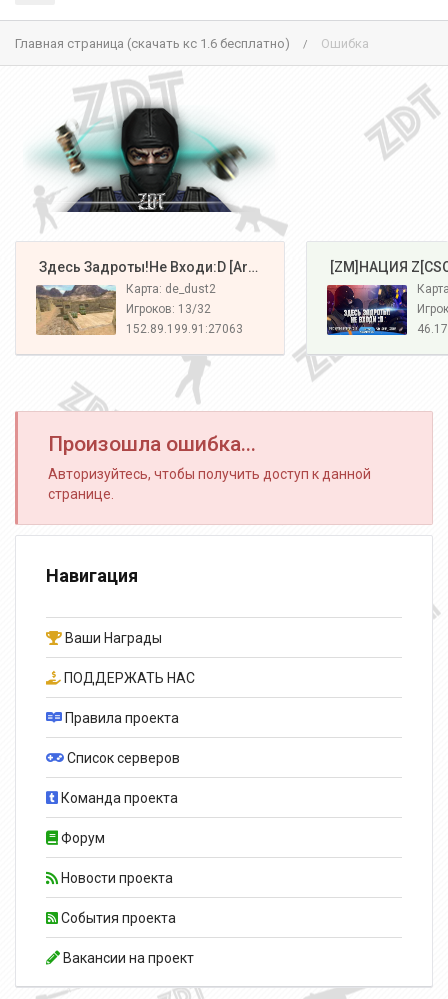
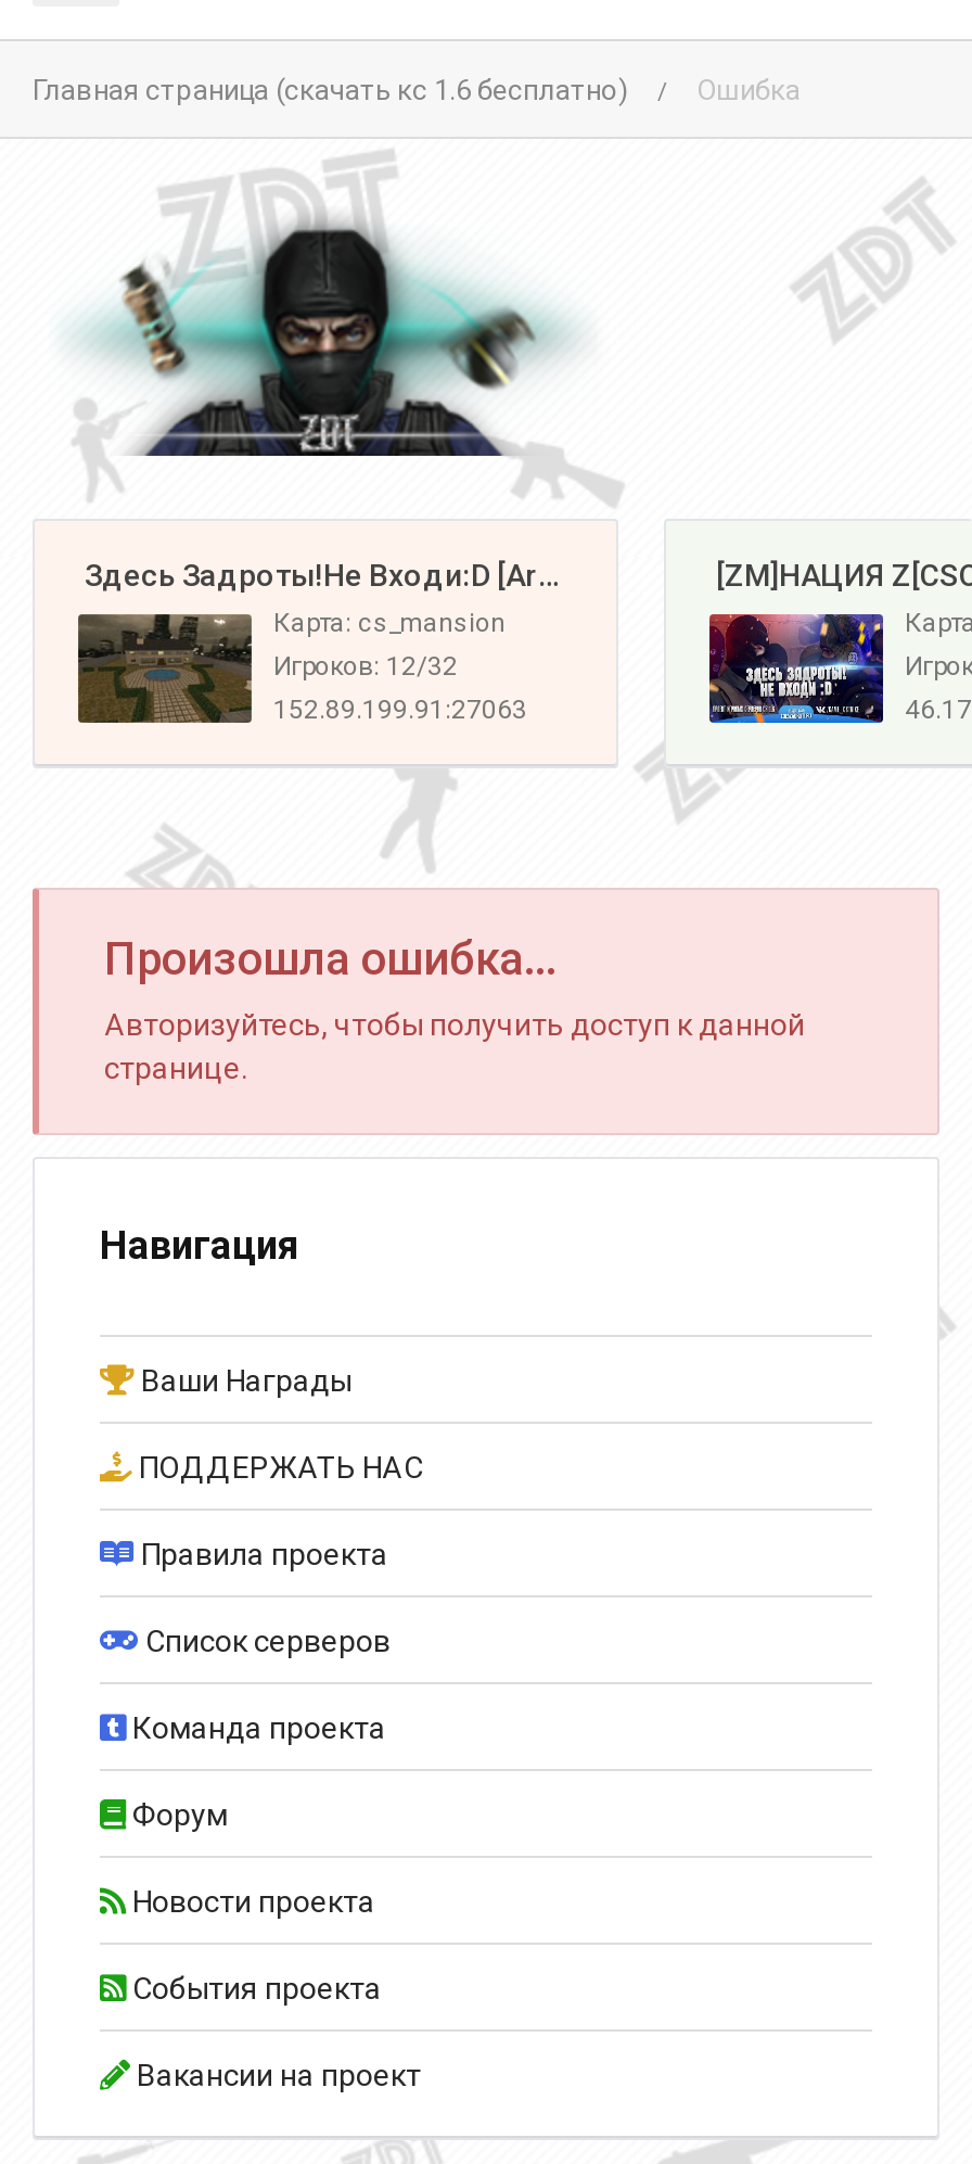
- [image]
- Карта: de_dust2
+ [image]
+ Карта: cs_mansion

- Игроков: 13/32
+ Игроков: 12/32
